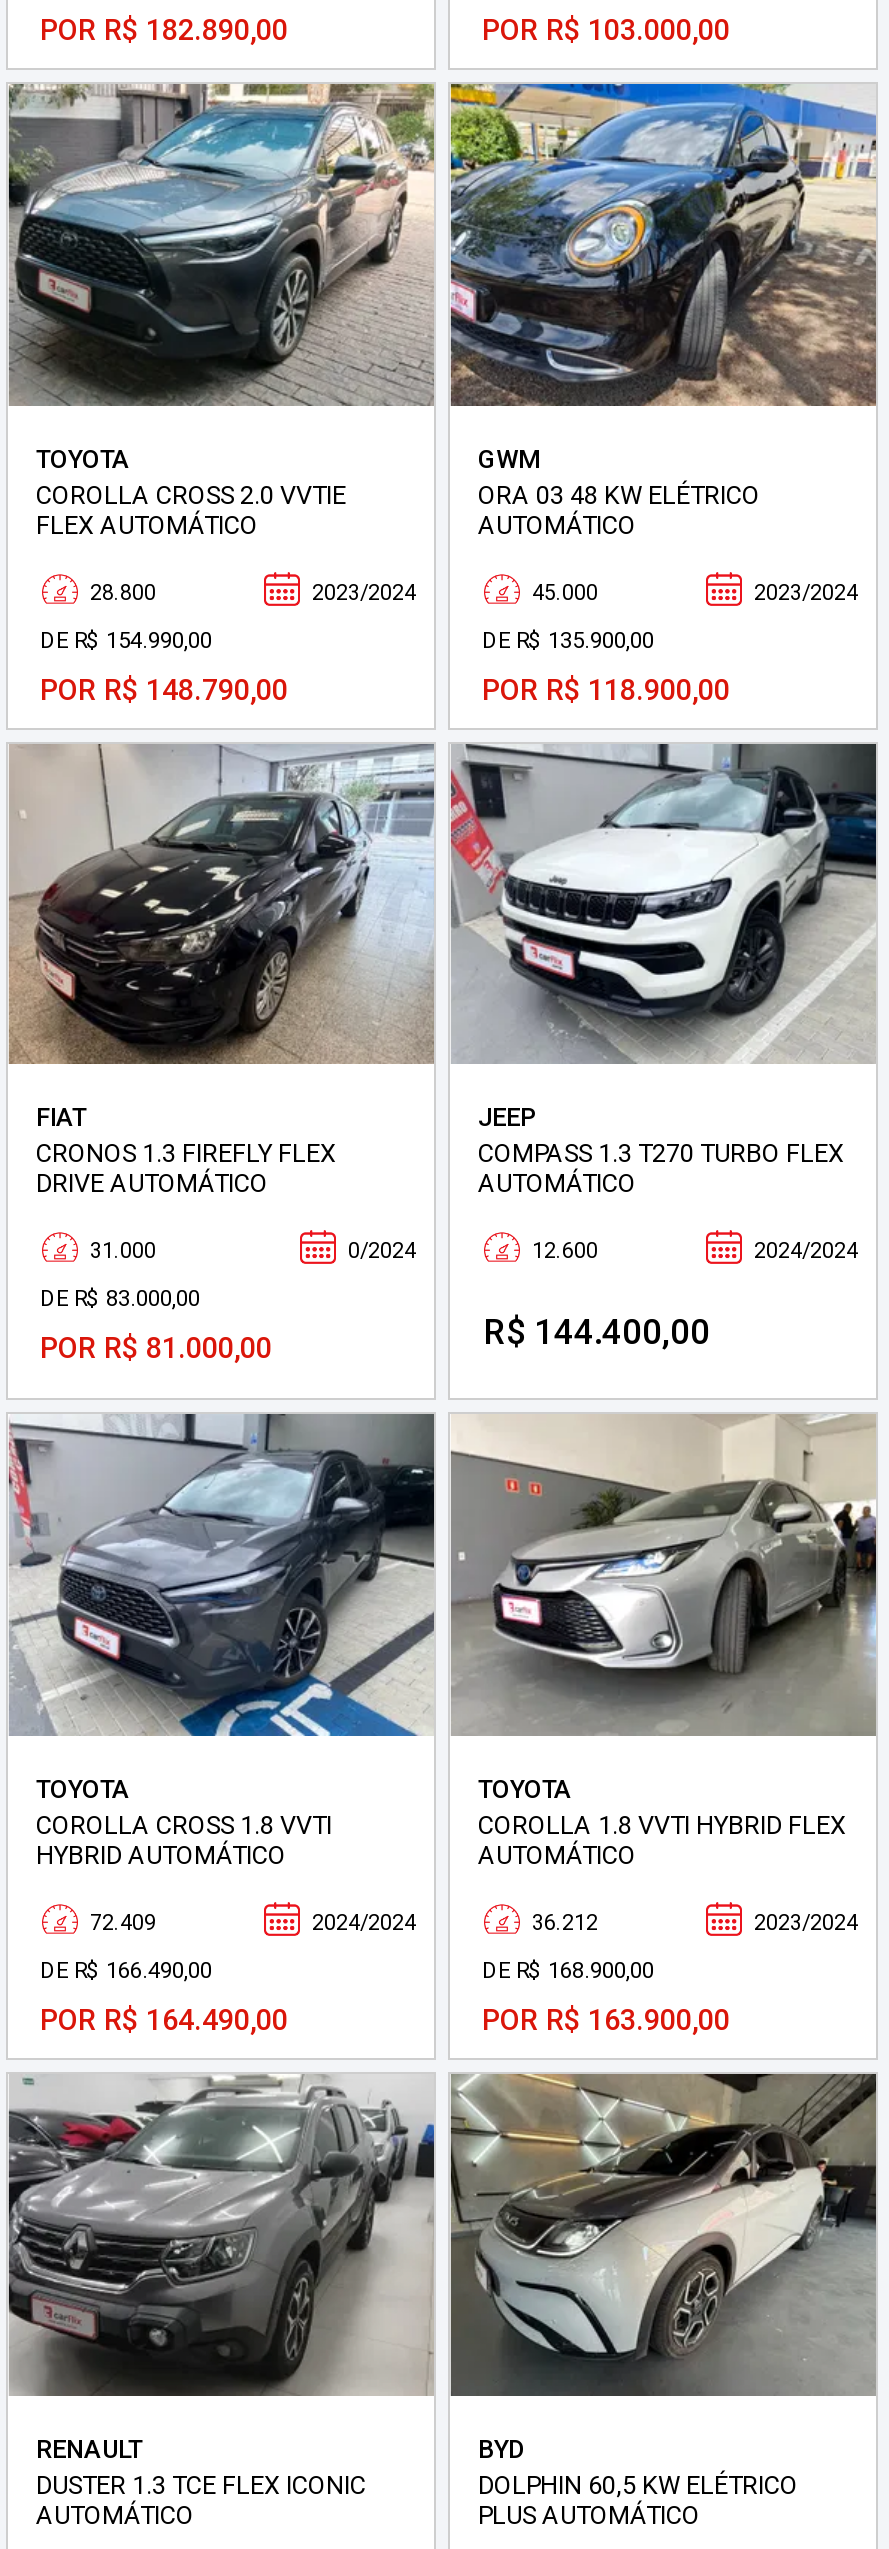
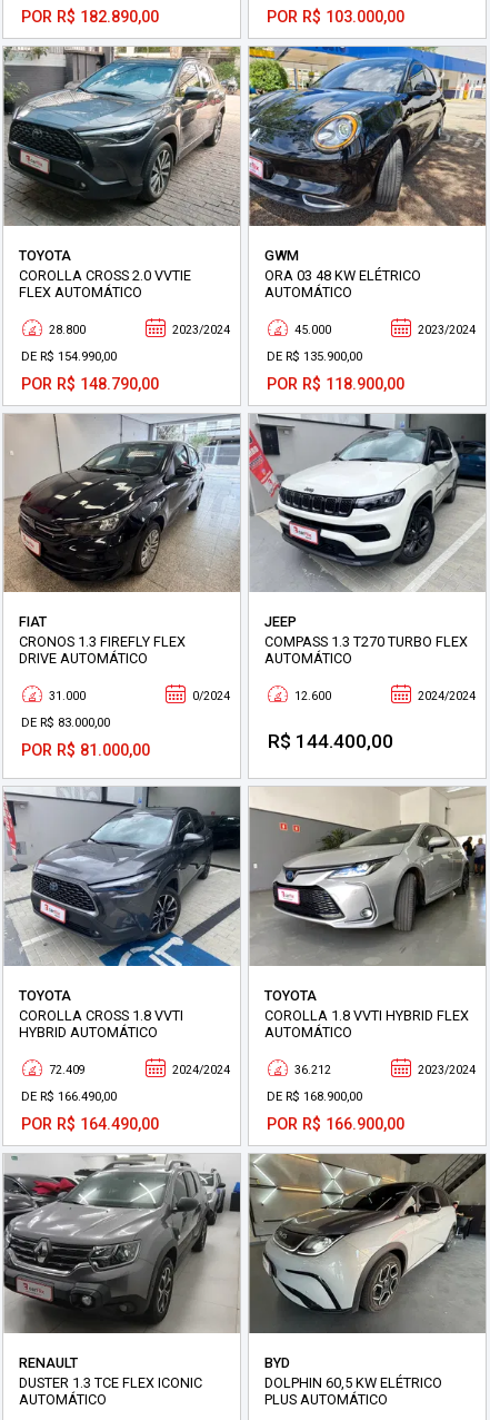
- POR R$ 163.900,00
+ POR R$ 166.900,00
